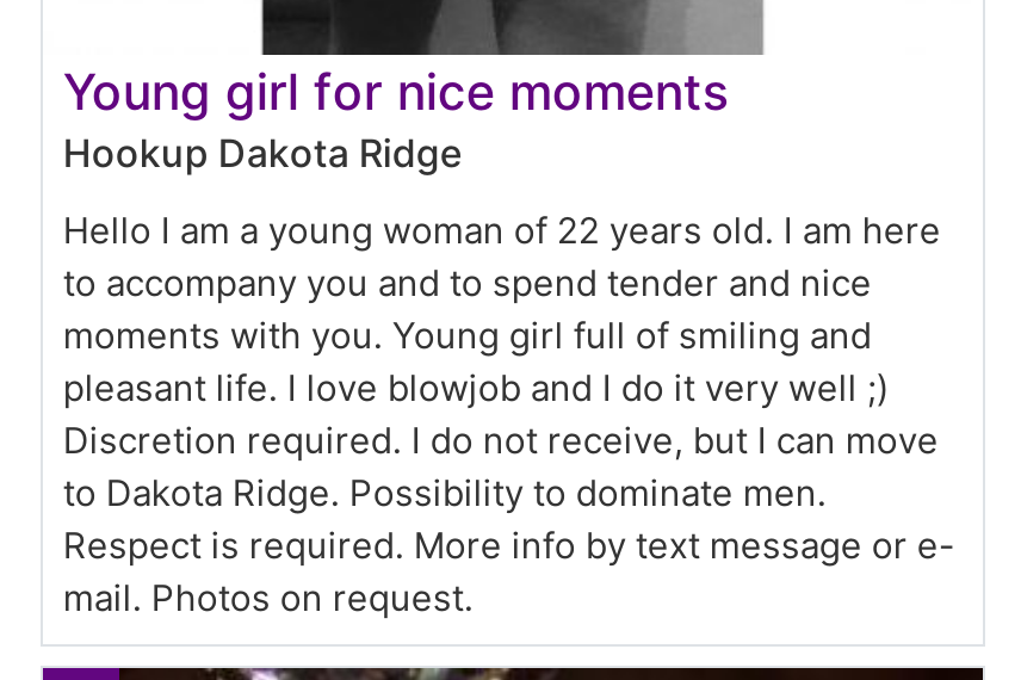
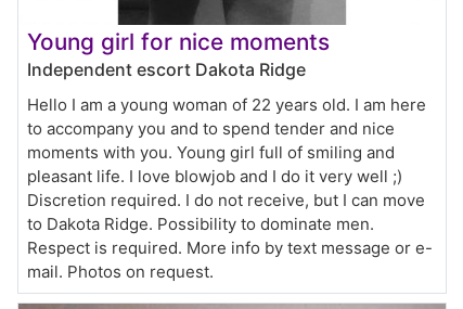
- Hookup Dakota Ridge
+ Independent escort Dakota Ridge
